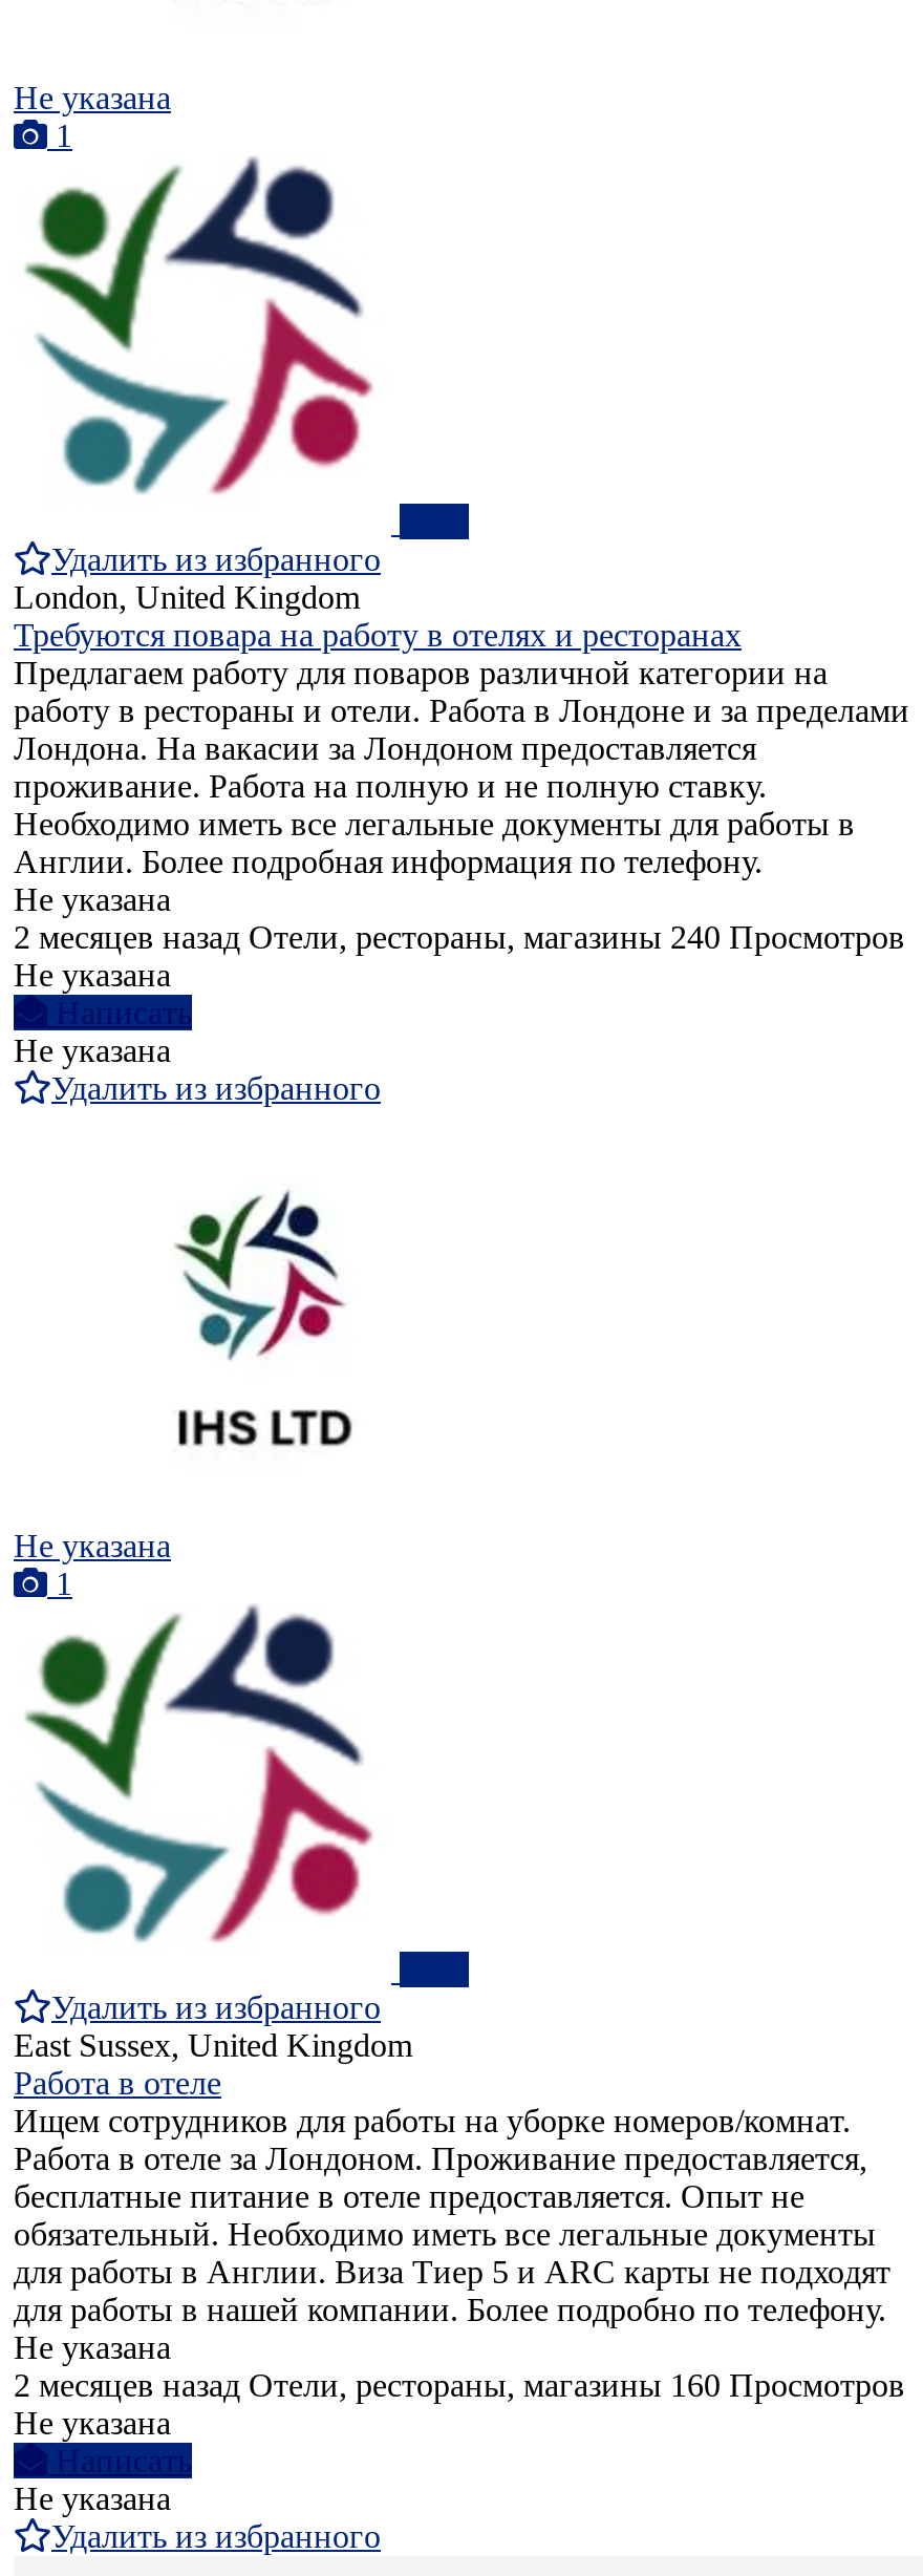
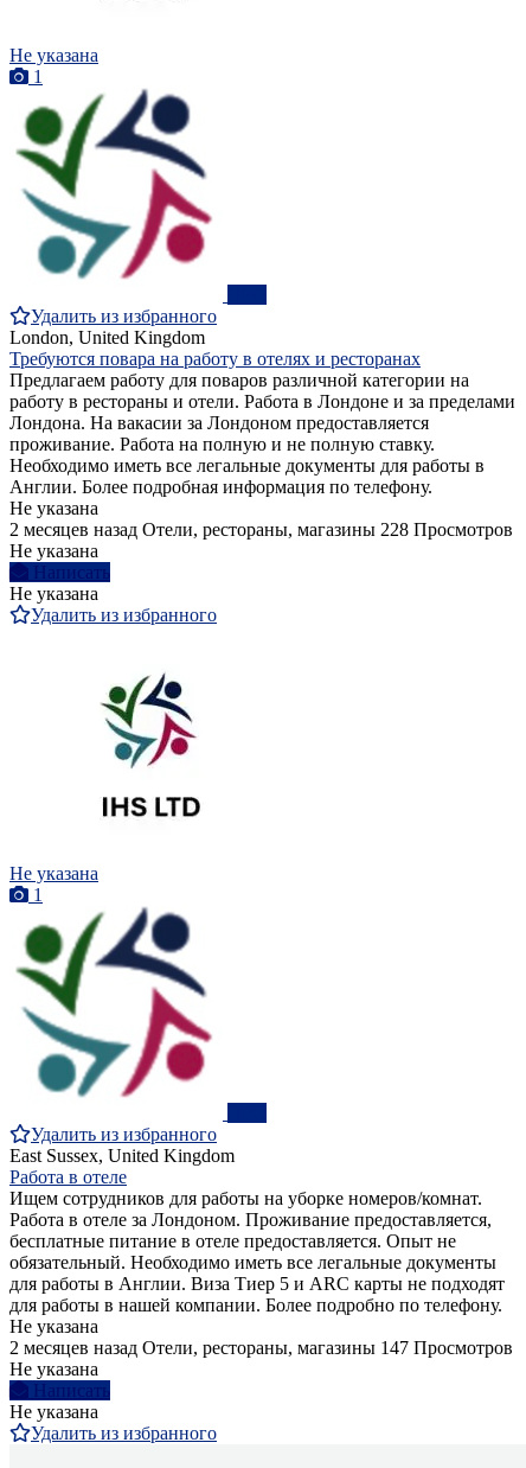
- 2 месяцев назад Отели, рестораны, магазины 240 Просмотров
+ 2 месяцев назад Отели, рестораны, магазины 228 Просмотров

- 2 месяцев назад Отели, рестораны, магазины 160 Просмотров
+ 2 месяцев назад Отели, рестораны, магазины 147 Просмотров
